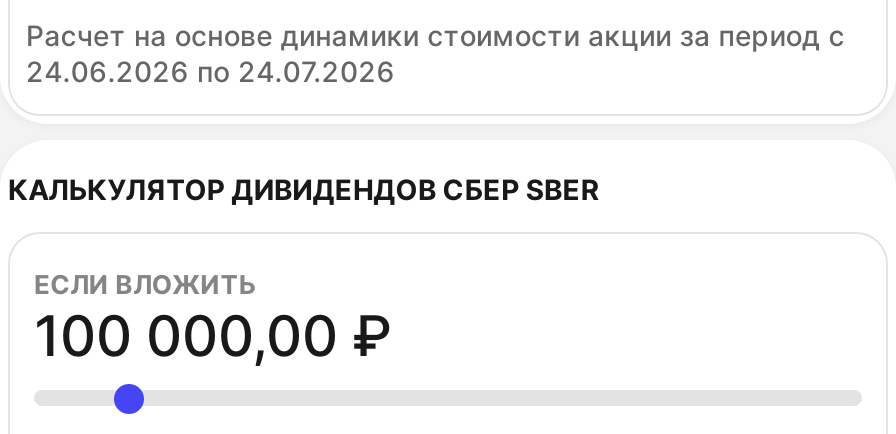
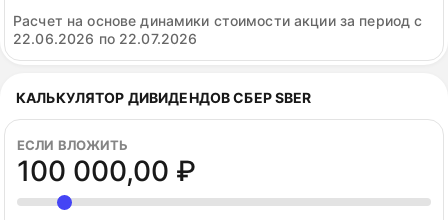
- 24.06.2026 по 24.07.2026
+ 22.06.2026 по 22.07.2026
